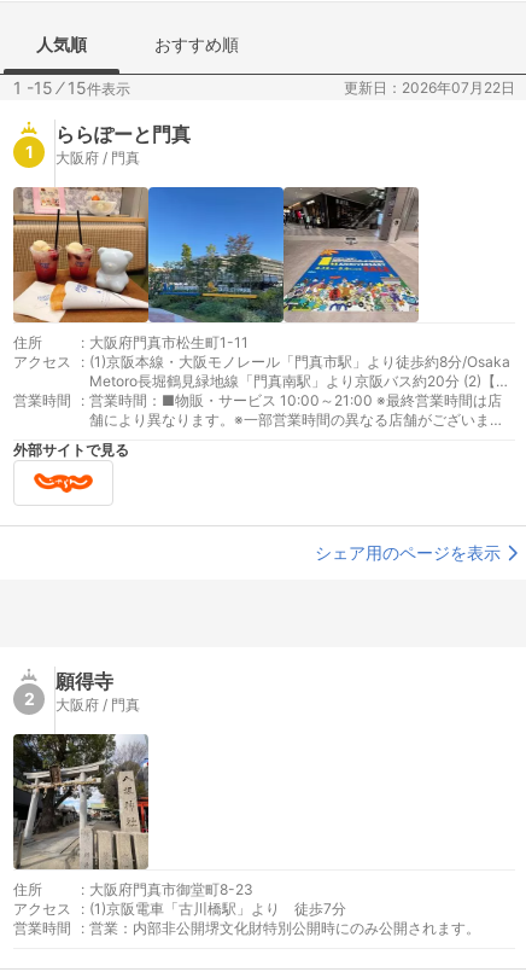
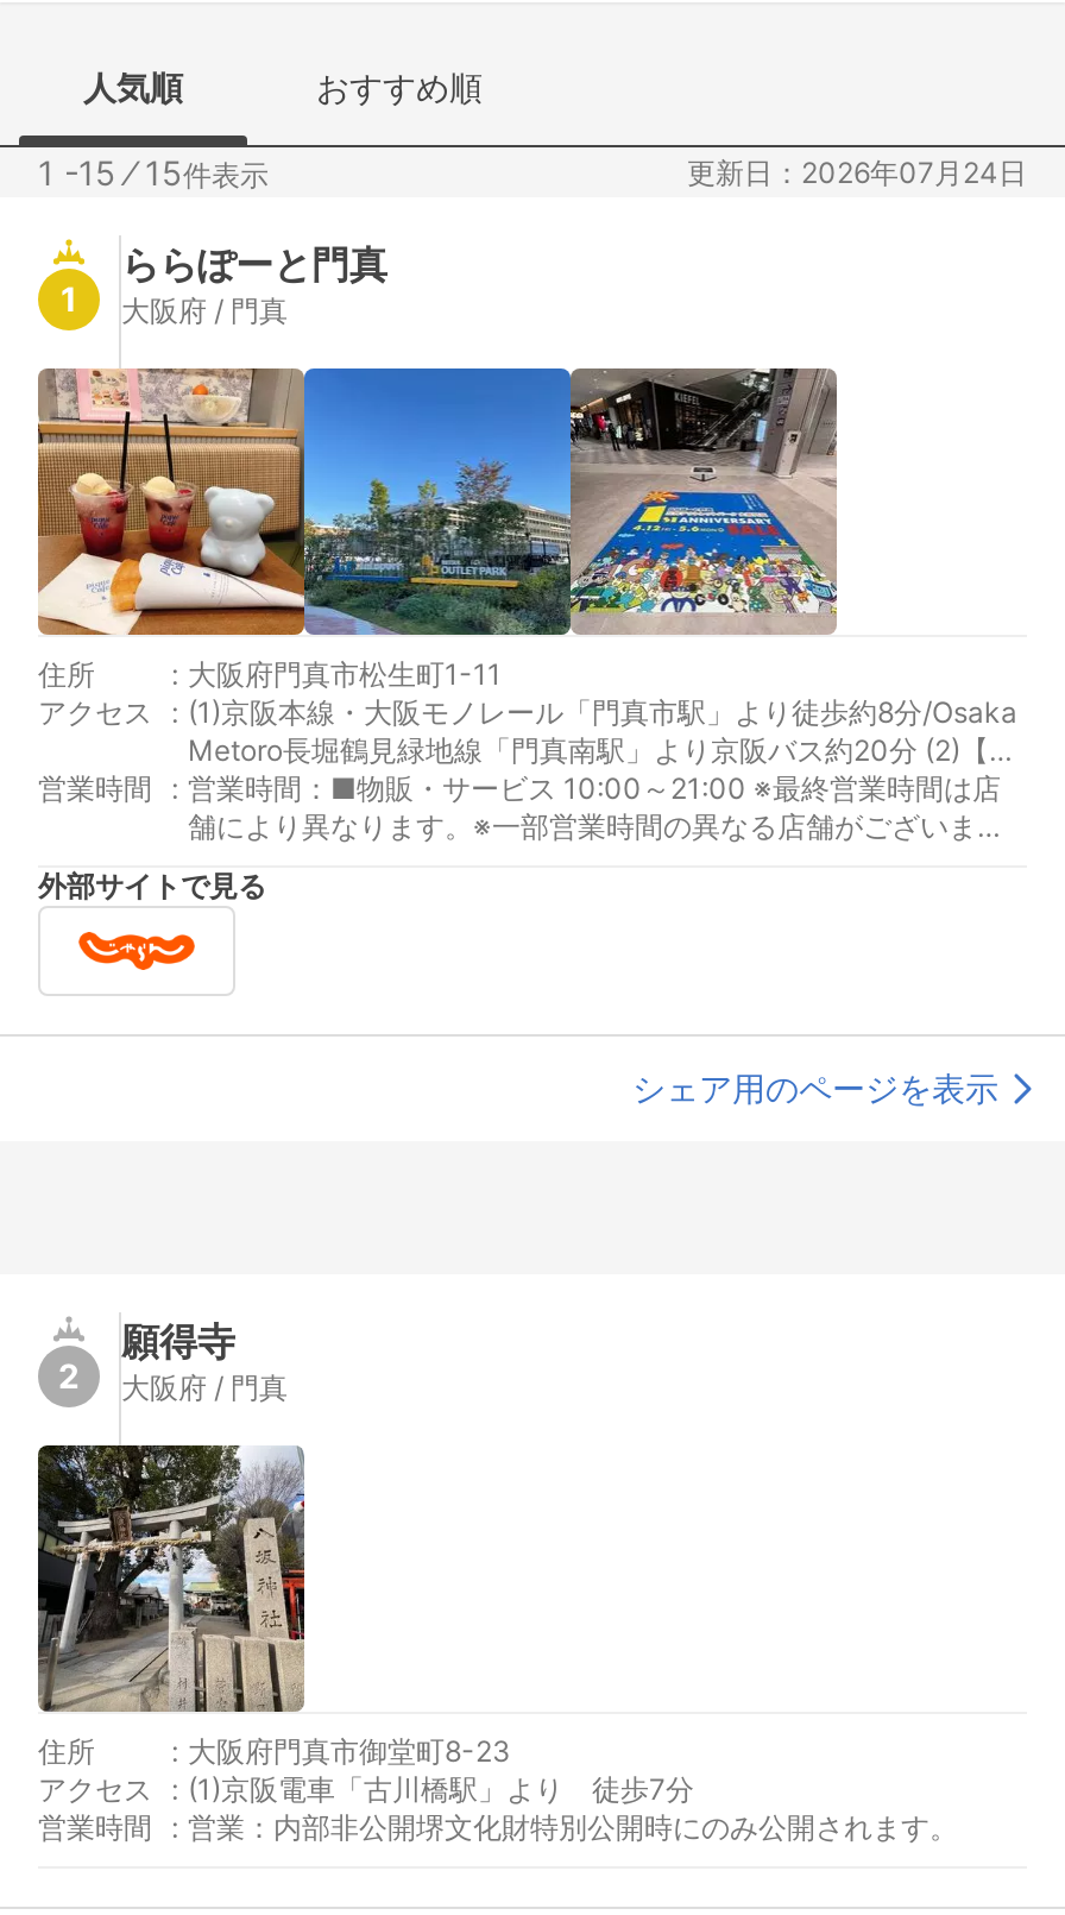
- 更新日：2026年07月22日
+ 更新日：2026年07月24日
